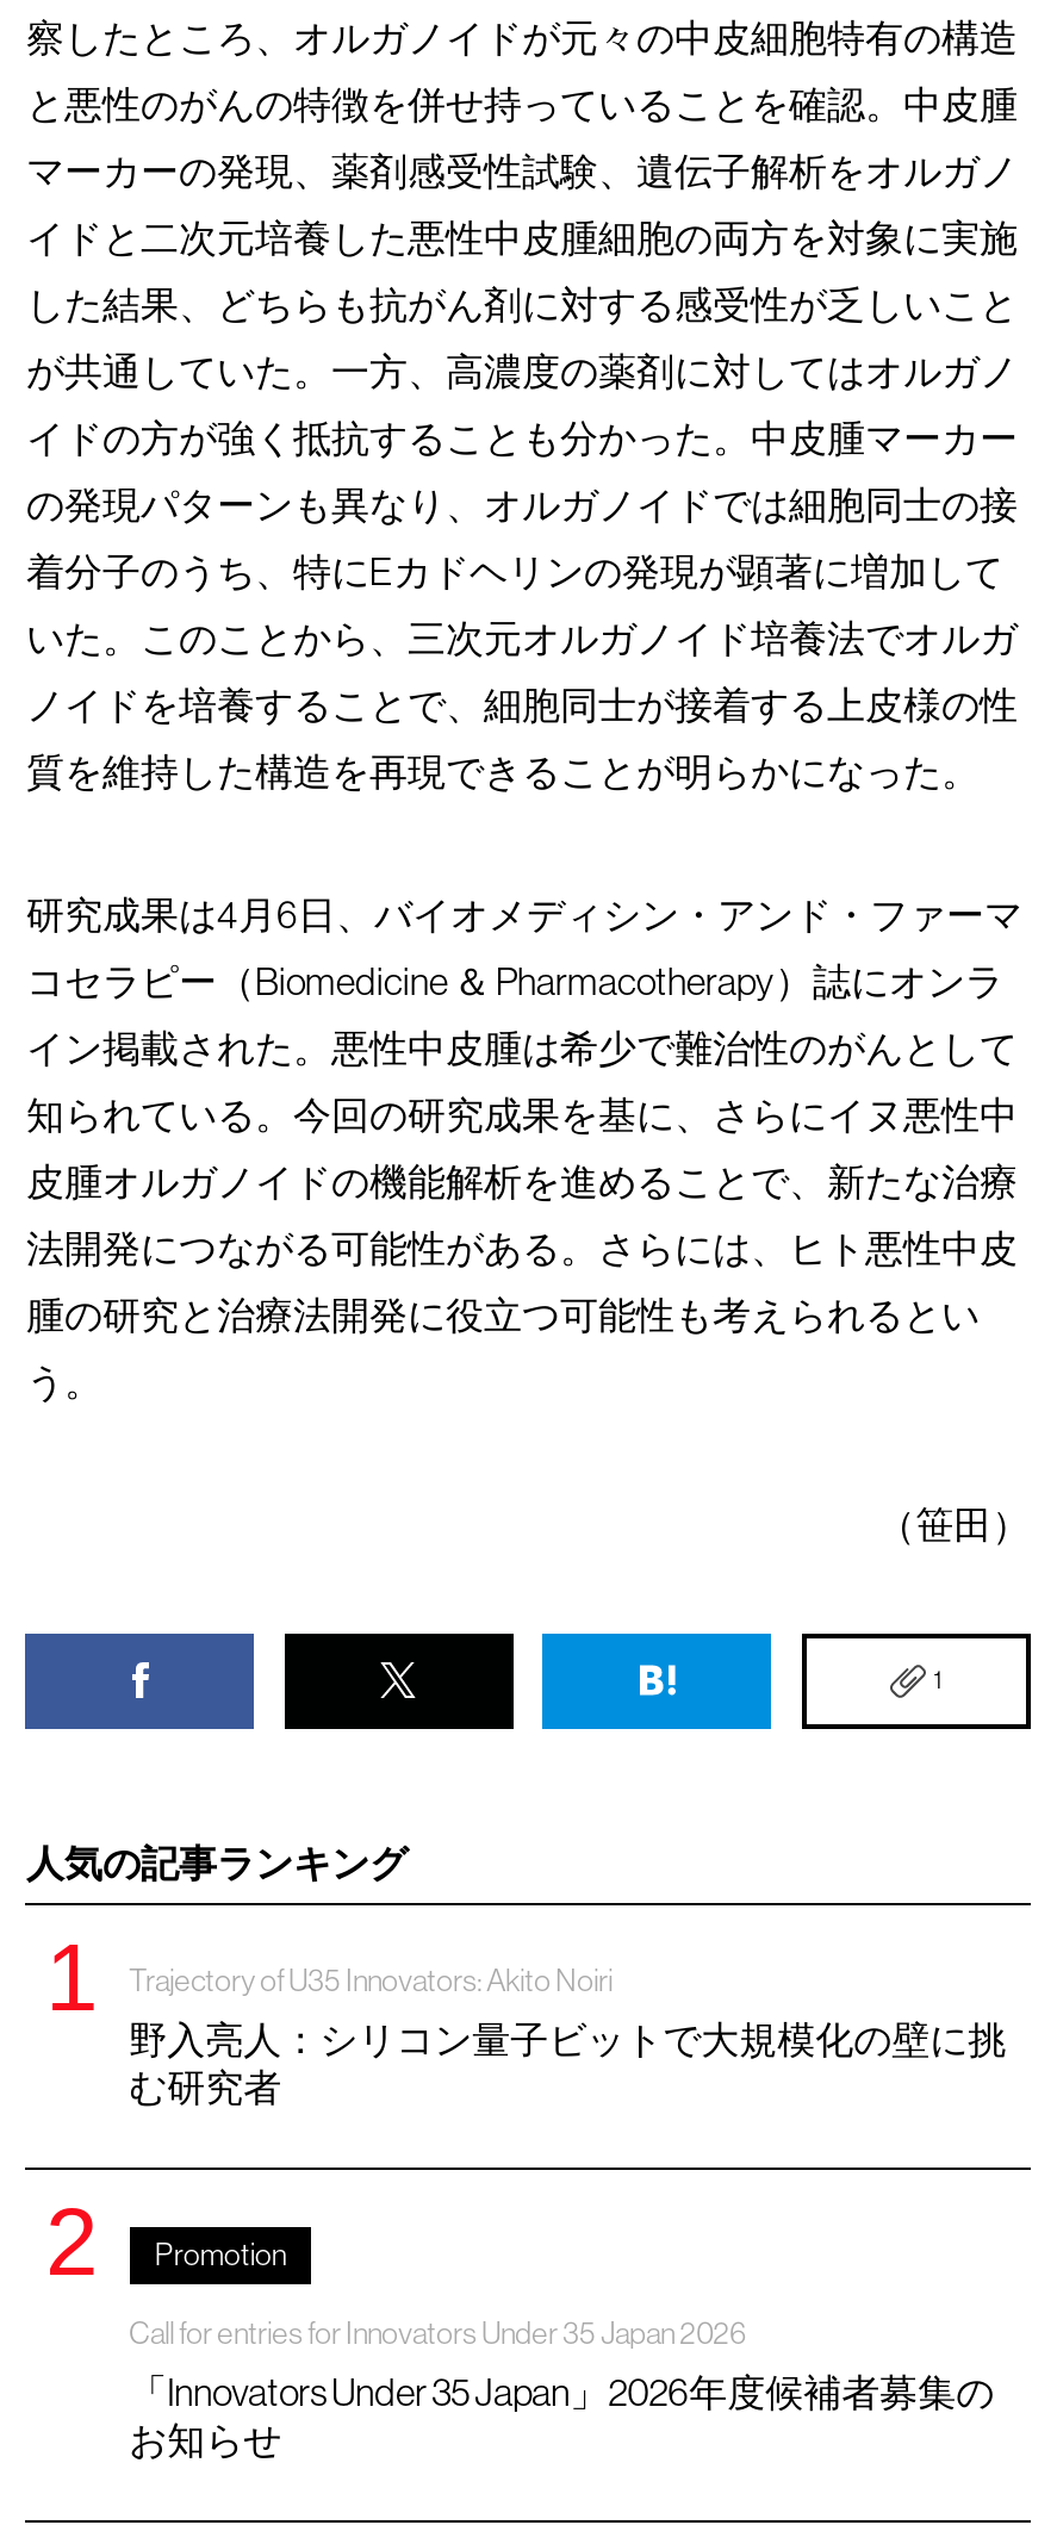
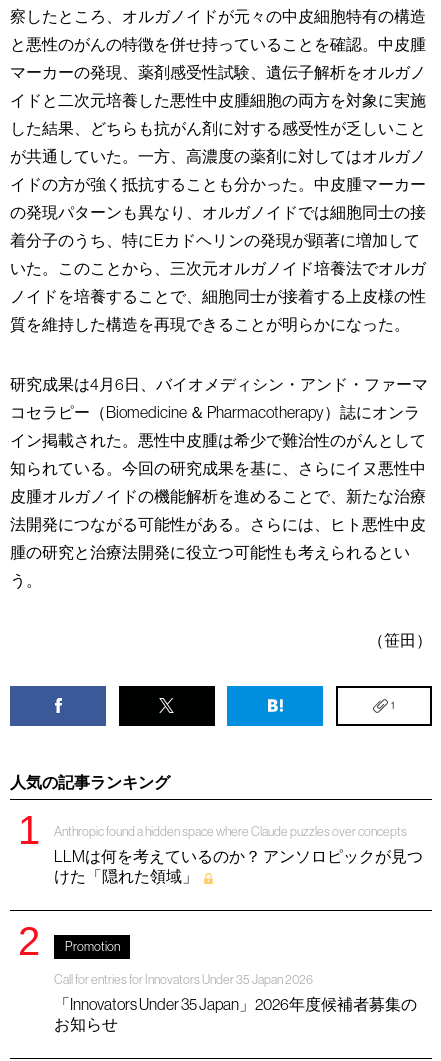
- Trajectory of U35 Innovators: Akito Noiri
+ Anthropic found a hidden space where Claude puzzles over concepts

- 野入亮人：シリコン量子ビットで大規模化の壁に挑
- む研究者
+ LLMは何を考えているのか？ アンソロピックが見つ
+ けた「隠れた領域」
